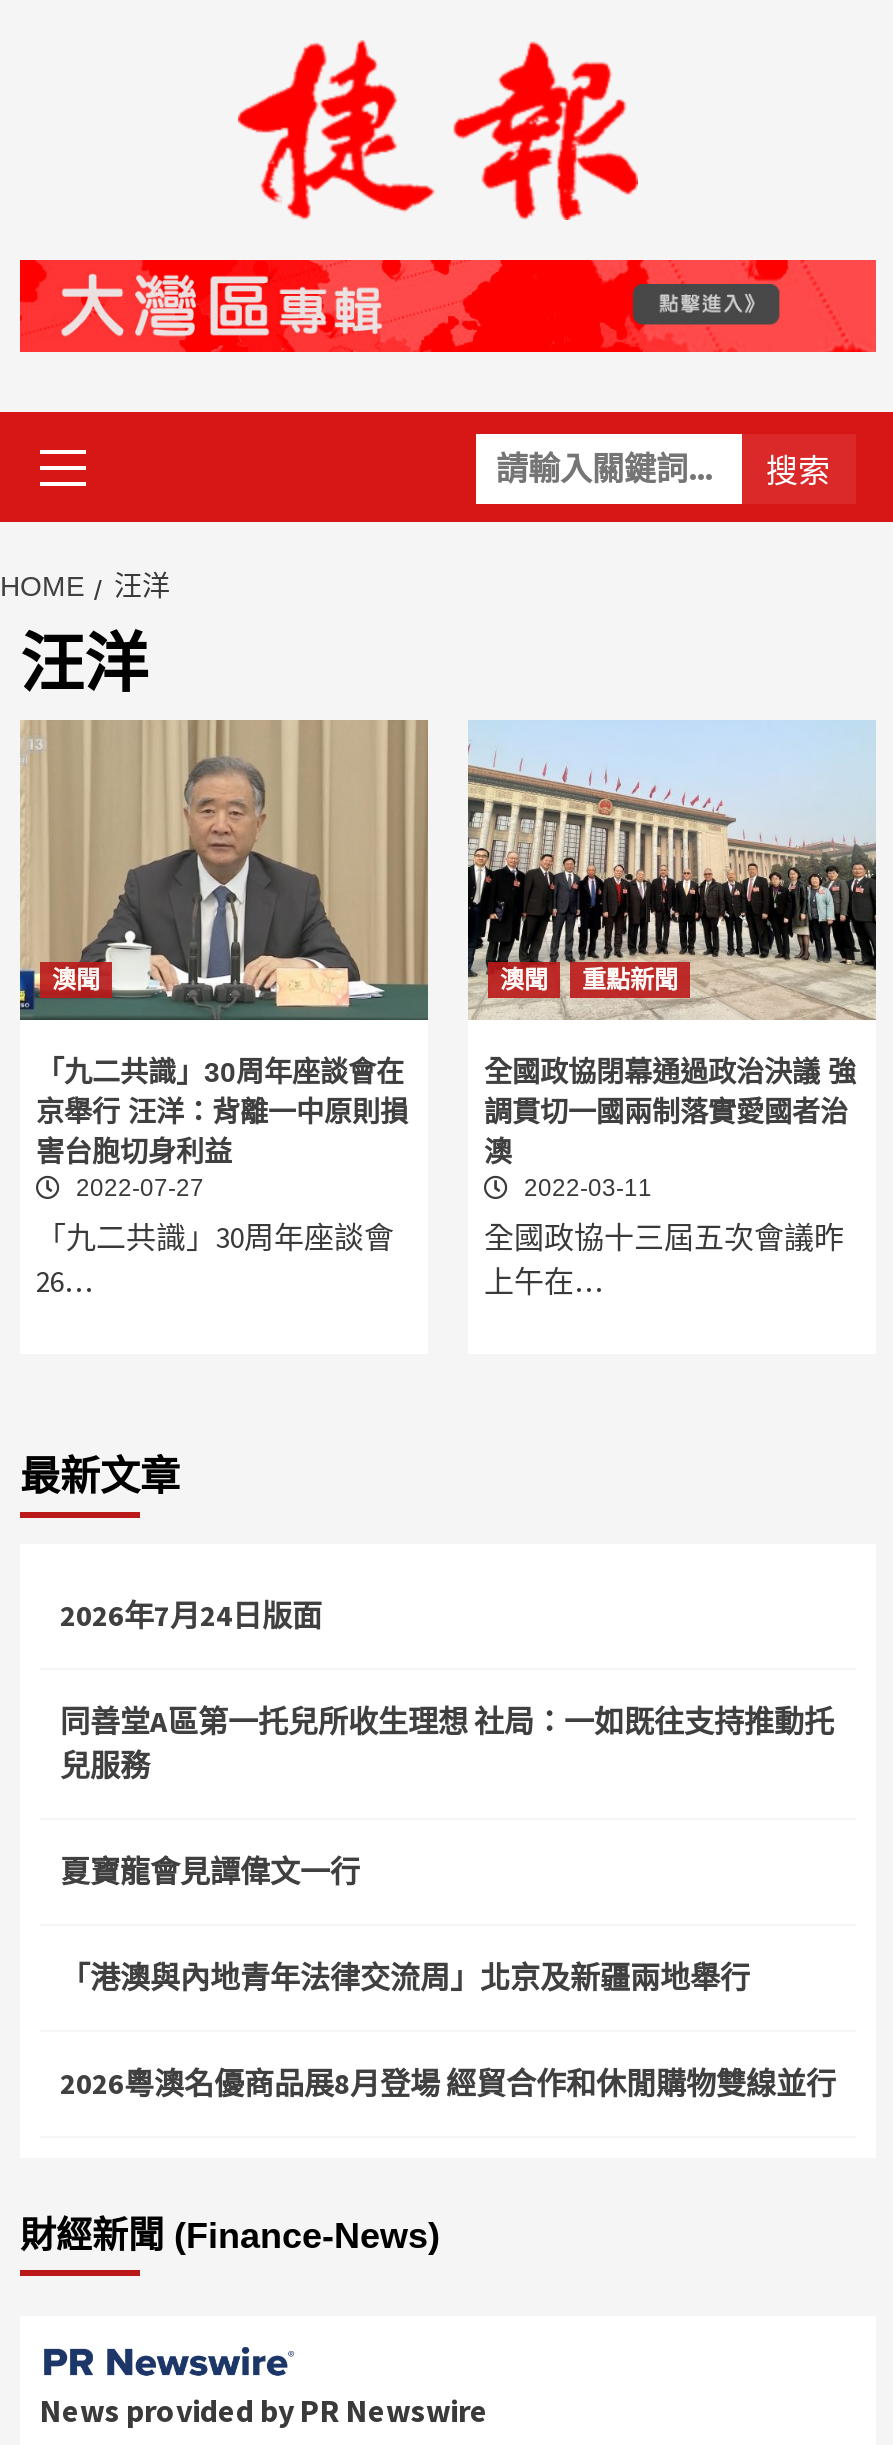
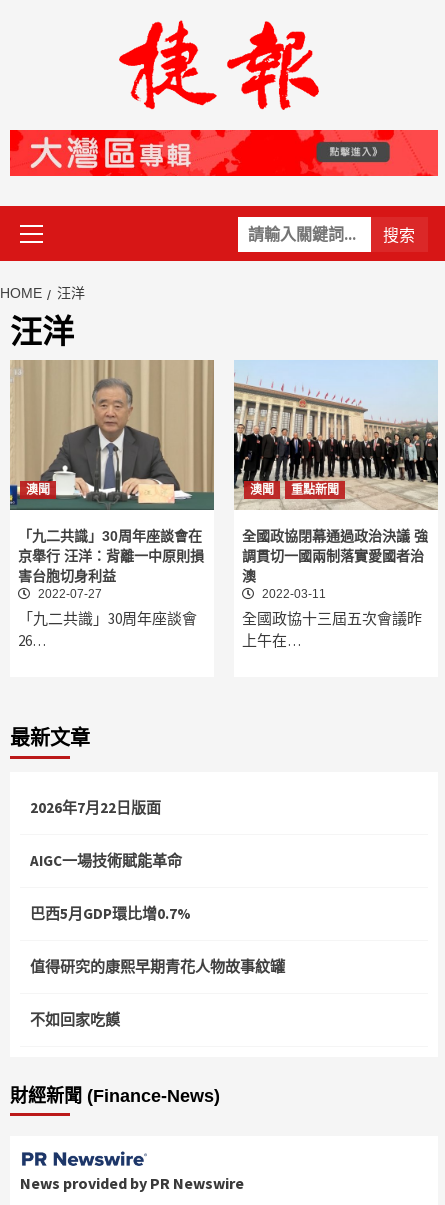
- 2026年7月24日版面
+ 2026年7月22日版面

- 同善堂A區第一托兒所收生理想 社局：一如既往支持推動托
- 兒服務
+ AIGC一場技術賦能革命

- 夏寶龍會見譚偉文一行
+ 巴西5月GDP環比增0.7%

- 「港澳與內地青年法律交流周」北京及新疆兩地舉行
+ 值得研究的康熙早期青花人物故事紋罐

- 2026粵澳名優商品展8月登場 經貿合作和休閒購物雙線並行
+ 不如回家吃饃
